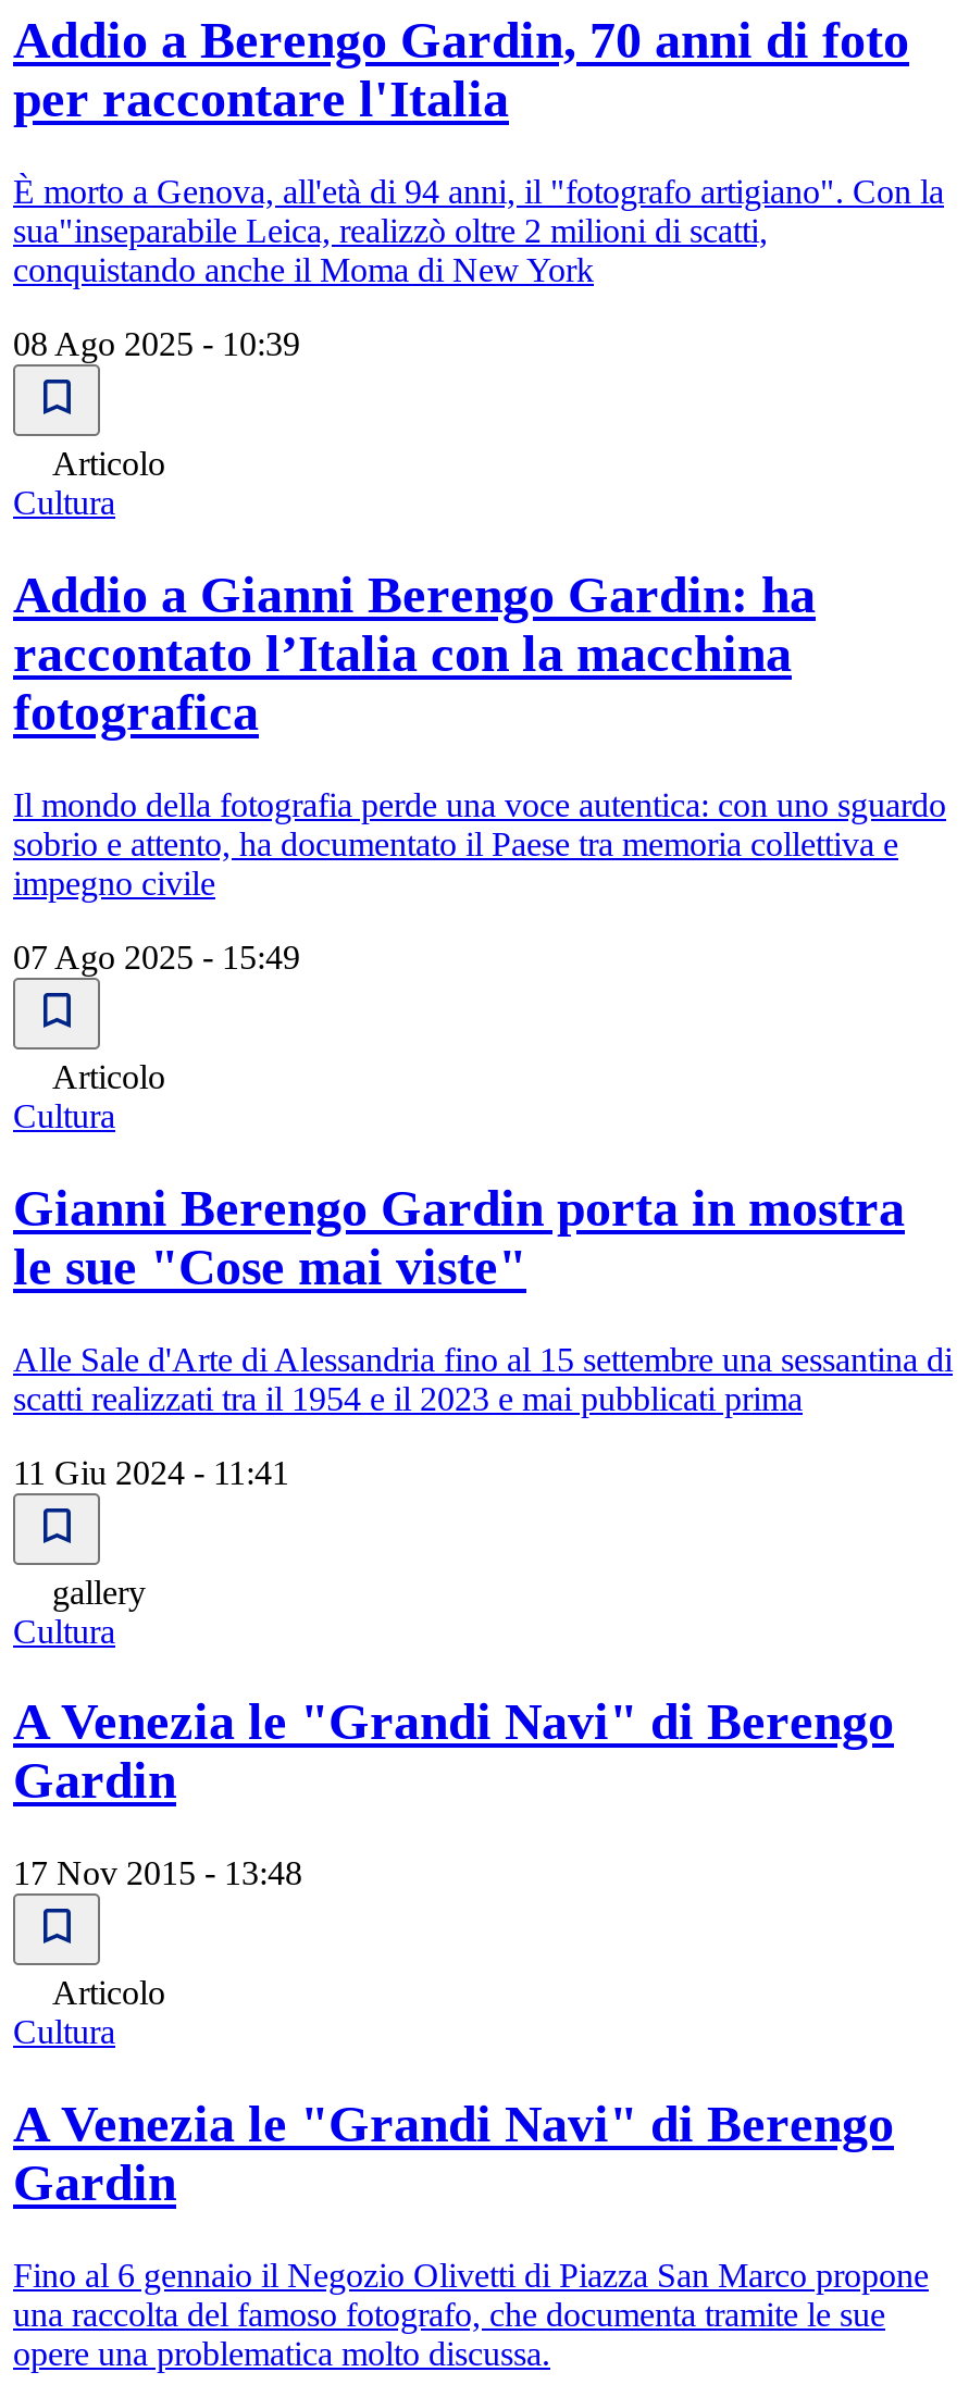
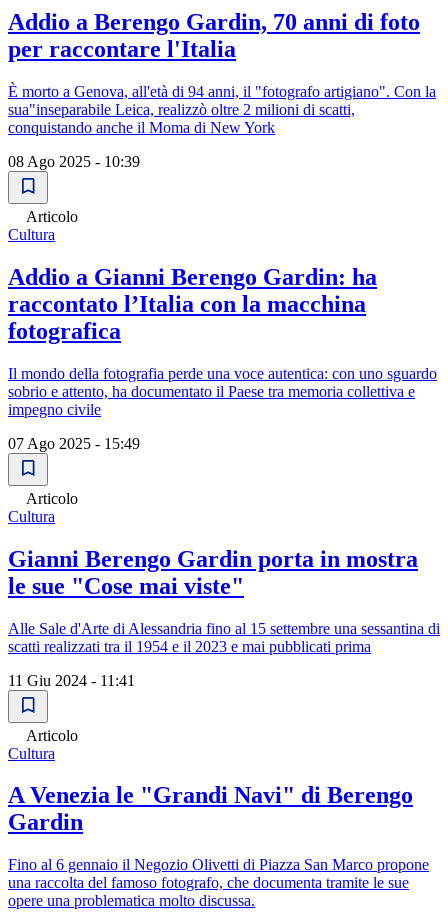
- gallery
- Cultura
- A Venezia le "Grandi Navi" di Berengo
- Gardin
- 17 Nov 2015 - 13:48
